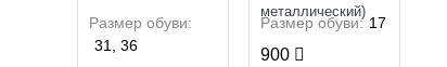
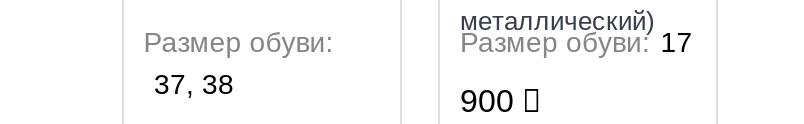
- 31, 36
+ 37, 38
